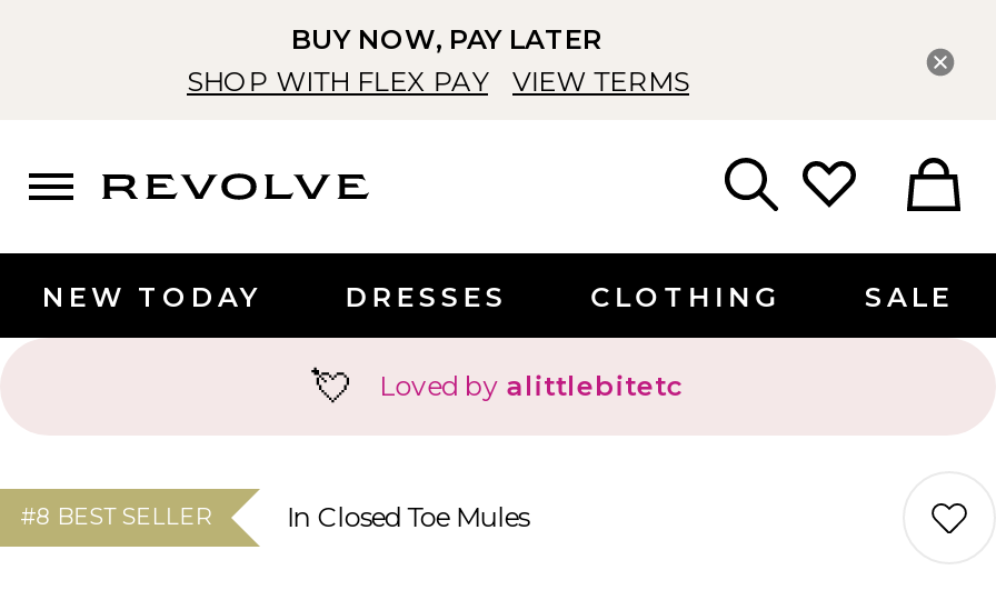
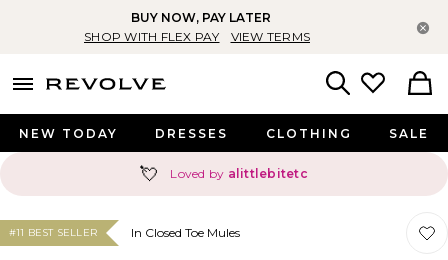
- #8 BEST SELLER
+ #11 BEST SELLER
